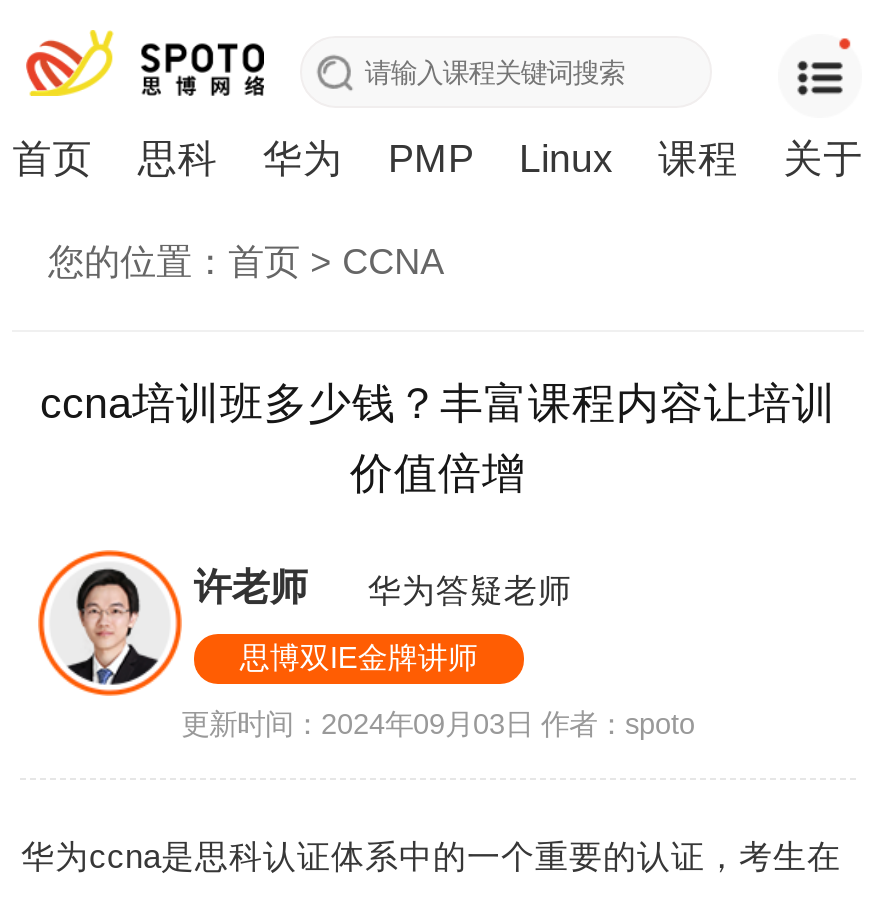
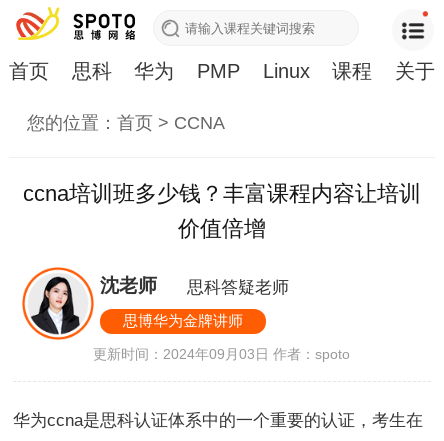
- [image]
- 许老师
+ [image]
+ 沈老师

- 华为答疑老师
+ 思科答疑老师

- 思博双IE金牌讲师
+ 思博华为金牌讲师
